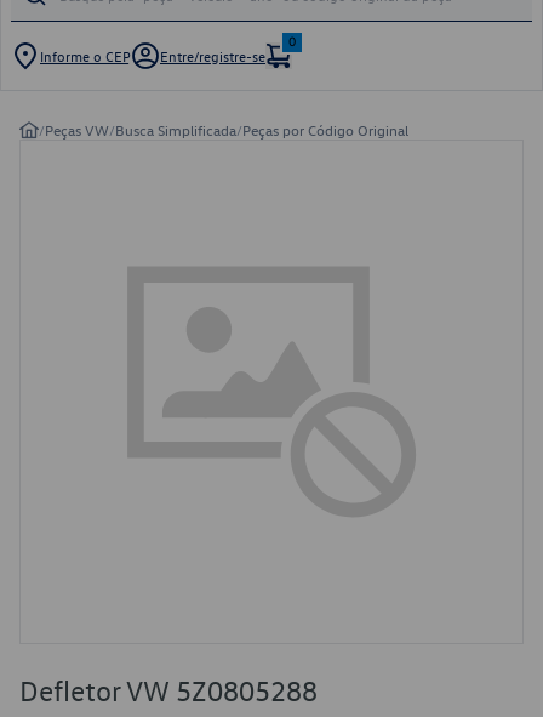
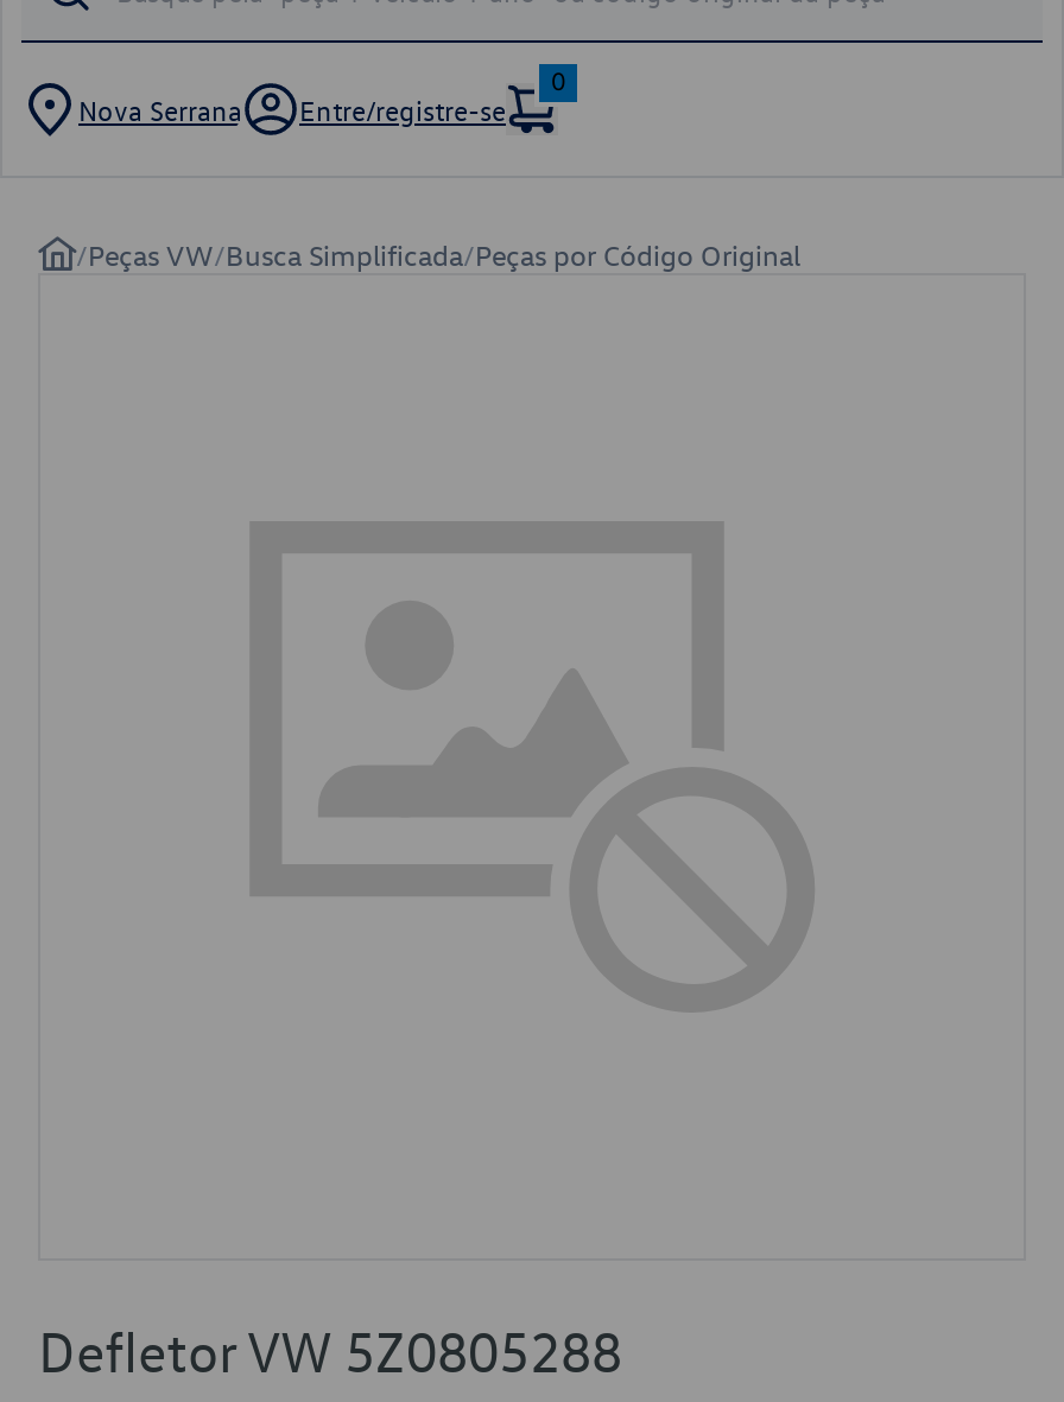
- Informe o CEP
+ Nova Serrana
